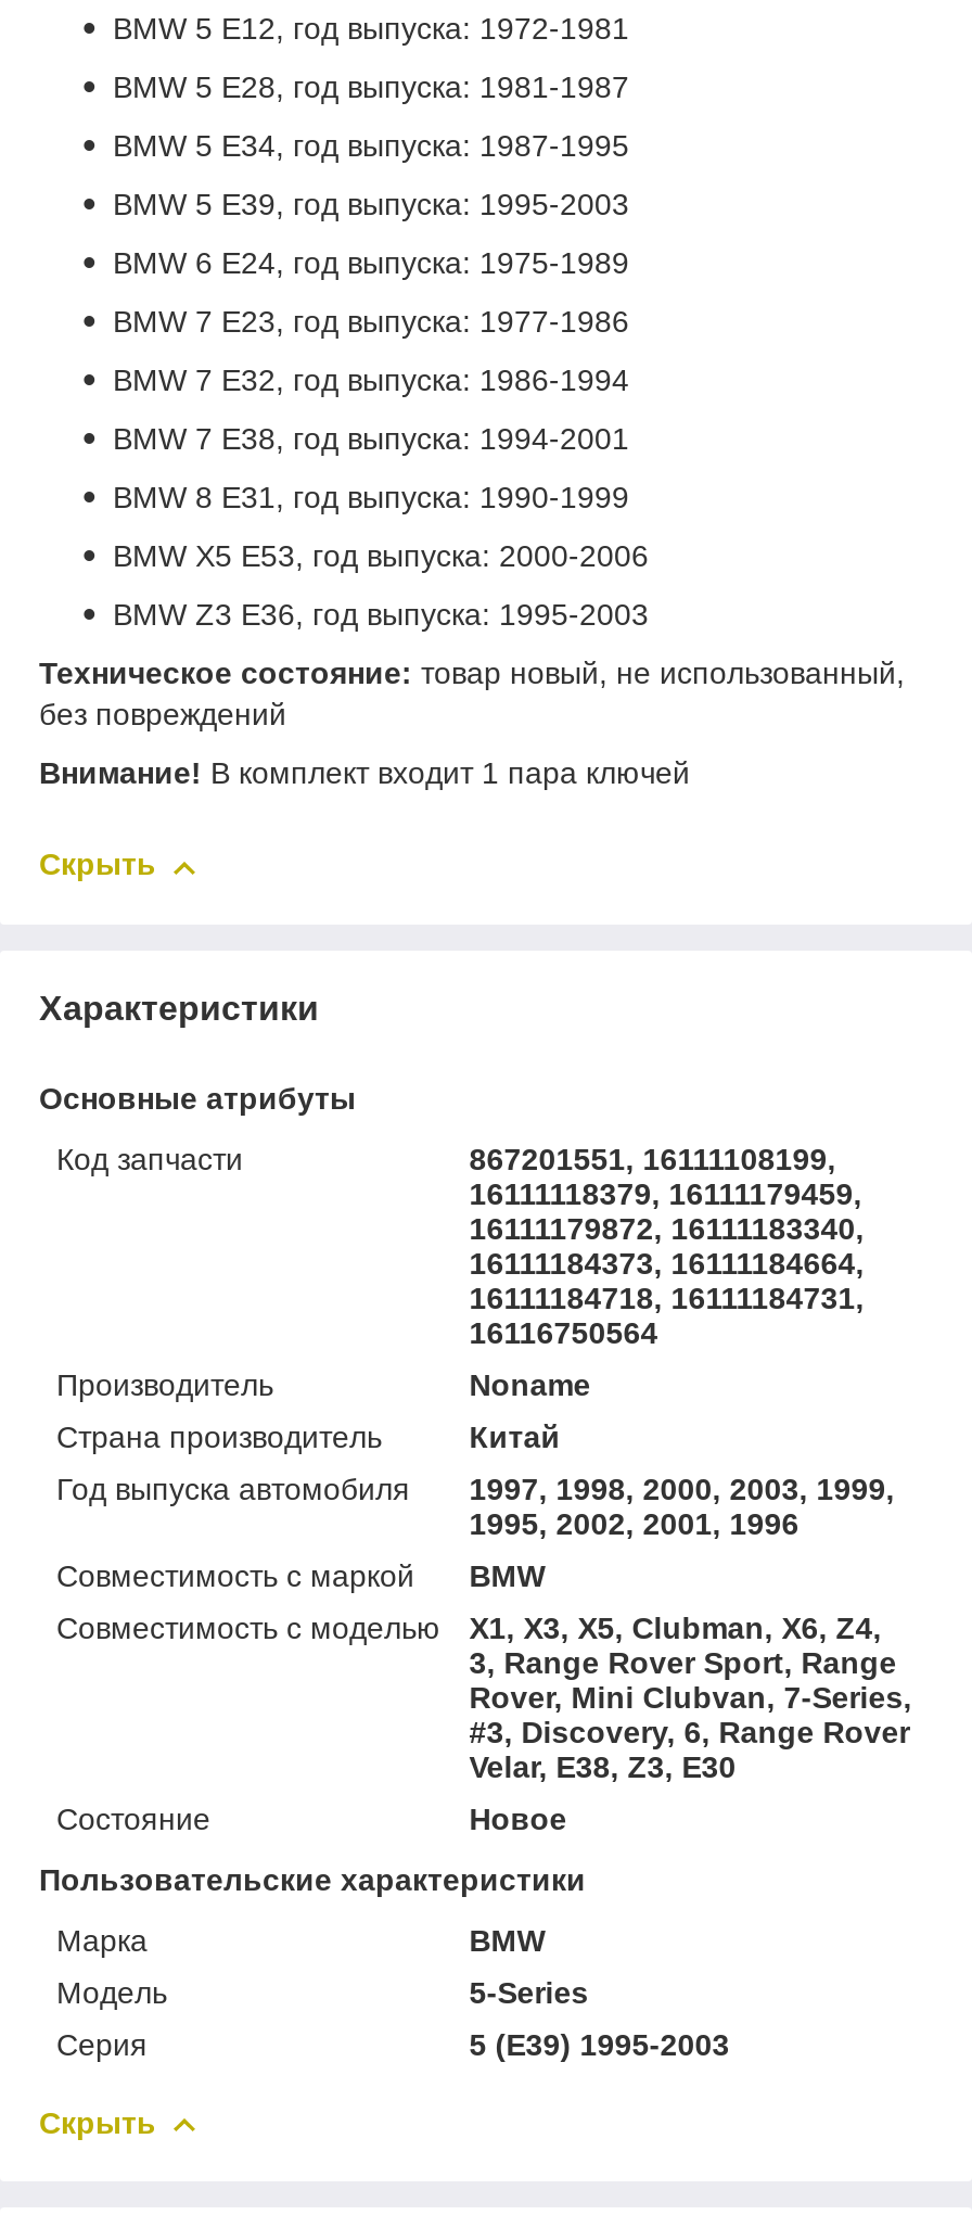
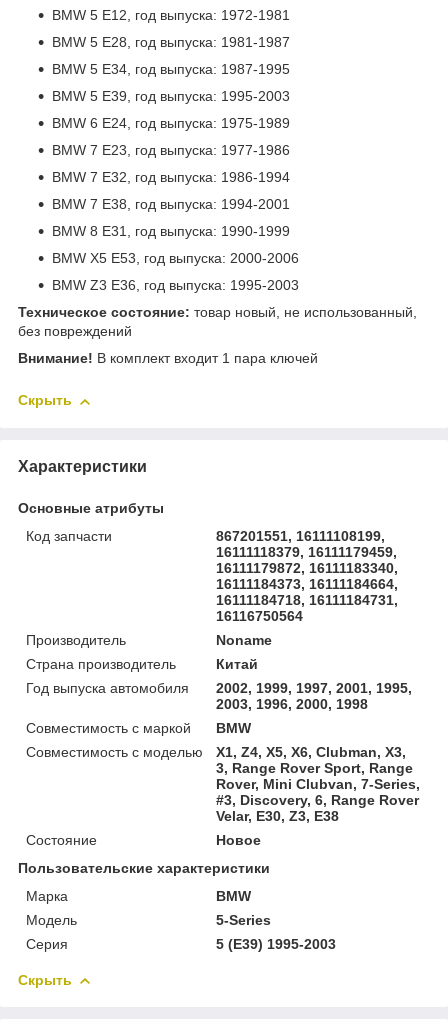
- Год выпуска автомобиля 1997, 1998, 2000, 2003, 1999,
+ Год выпуска автомобиля 2002, 1999, 1997, 2001, 1995,

- 1995, 2002, 2001, 1996
+ 2003, 1996, 2000, 1998

- X1, X3, X5, Clubman, X6, Z4,
+ X1, Z4, X5, X6, Clubman, X3,

- Velar, E38, Z3, E30
+ Velar, E30, Z3, E38
